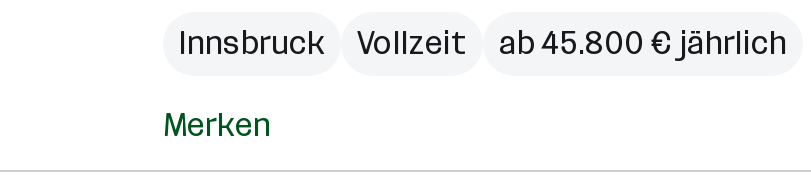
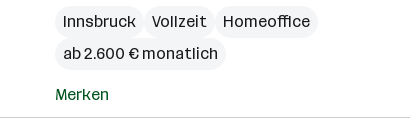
- ab 45.800 € jährlich
+ Homeoffice
+ ab 2.600 € monatlich
